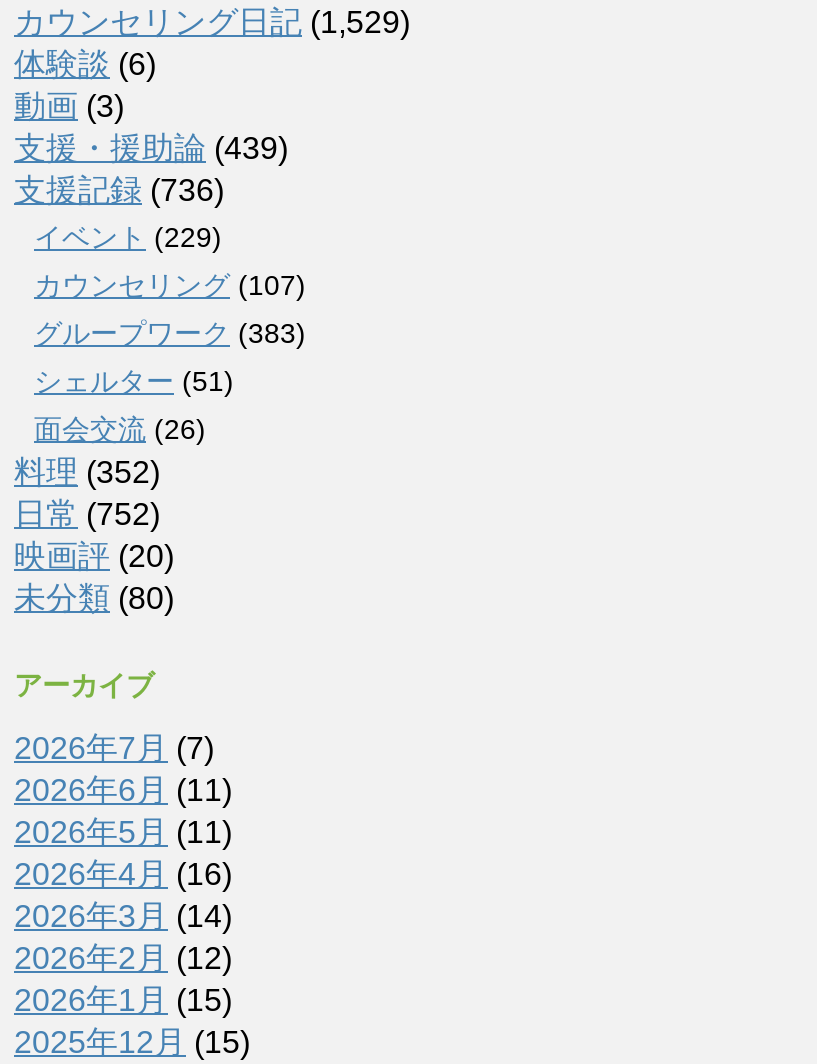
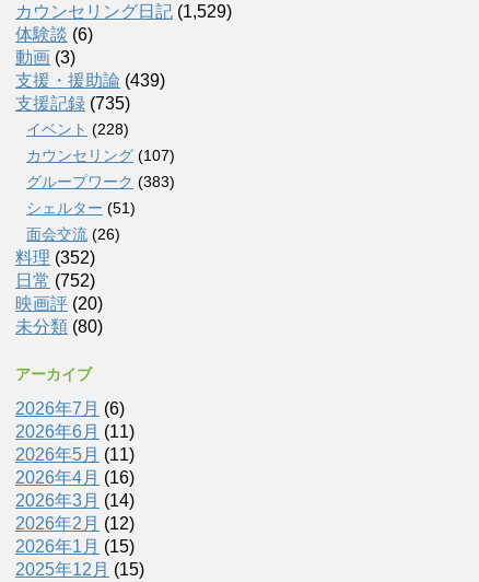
- 支援記録(736)
+ 支援記録(735)

- イベント(229)
+ イベント(228)

- 2026年7月(7)
+ 2026年7月(6)
